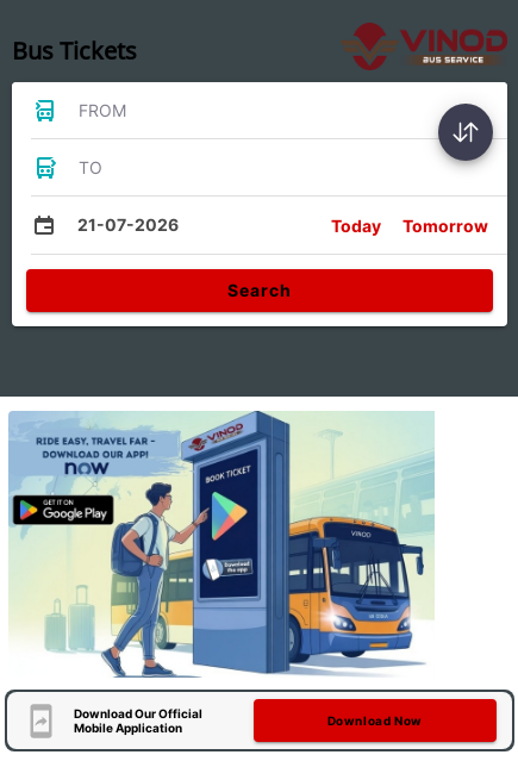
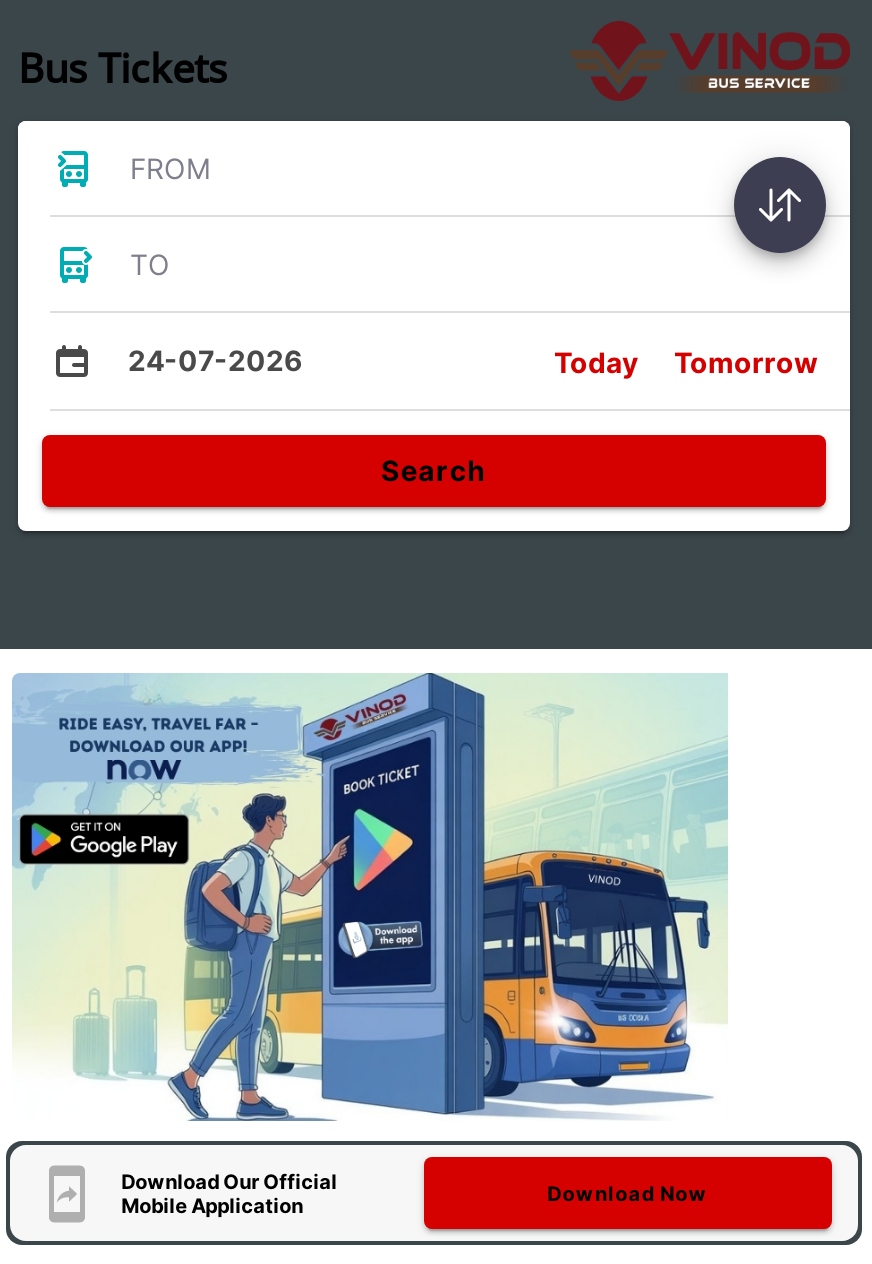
- 21-07-2026
+ 24-07-2026
